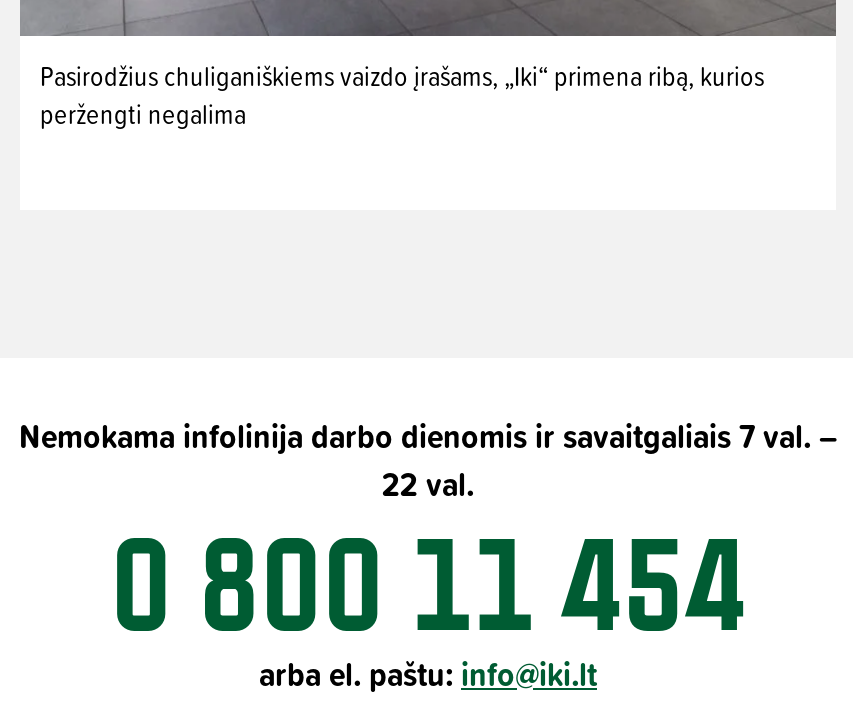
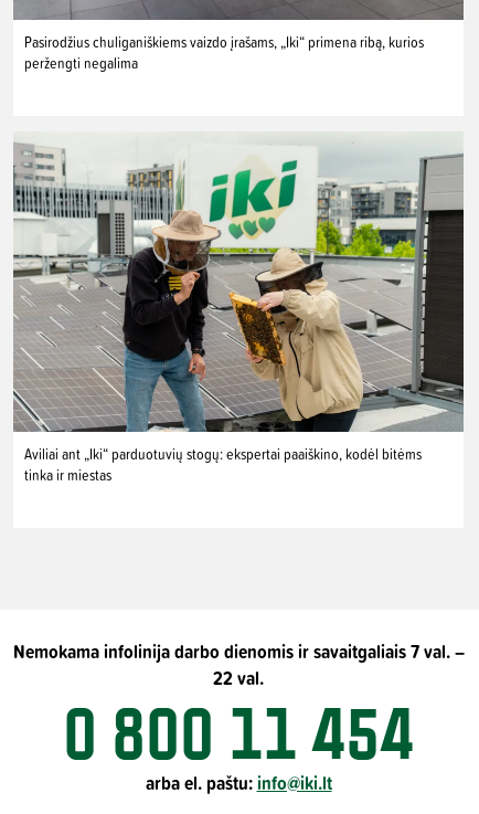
+ [image]
+ Aviliai ant „Iki“ parduotuvių stogų: ekspertai paaiškino, kodėl bitėms
+ tinka ir miestas
